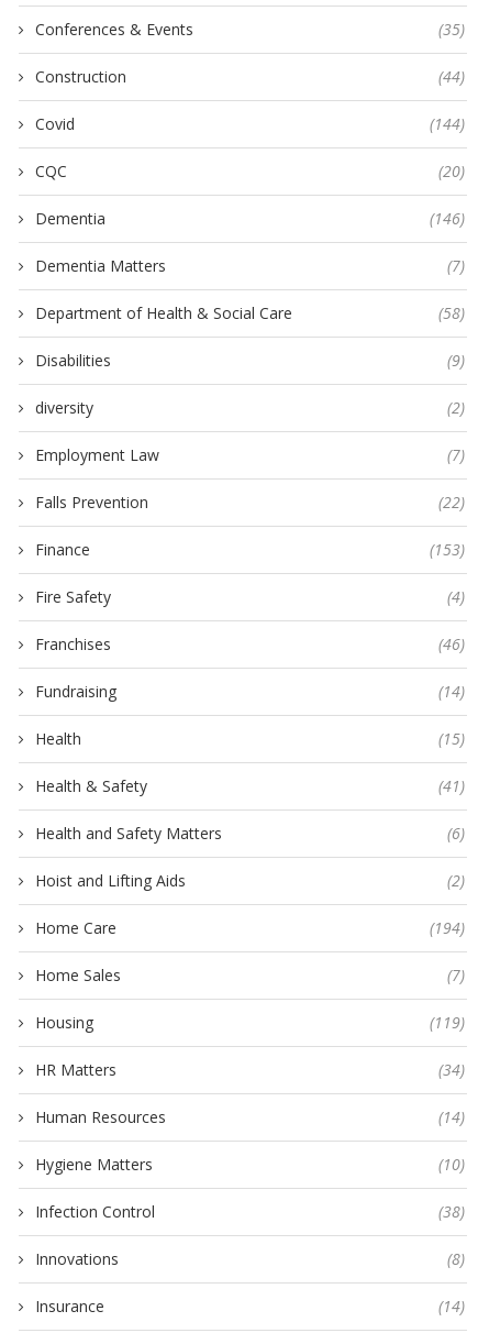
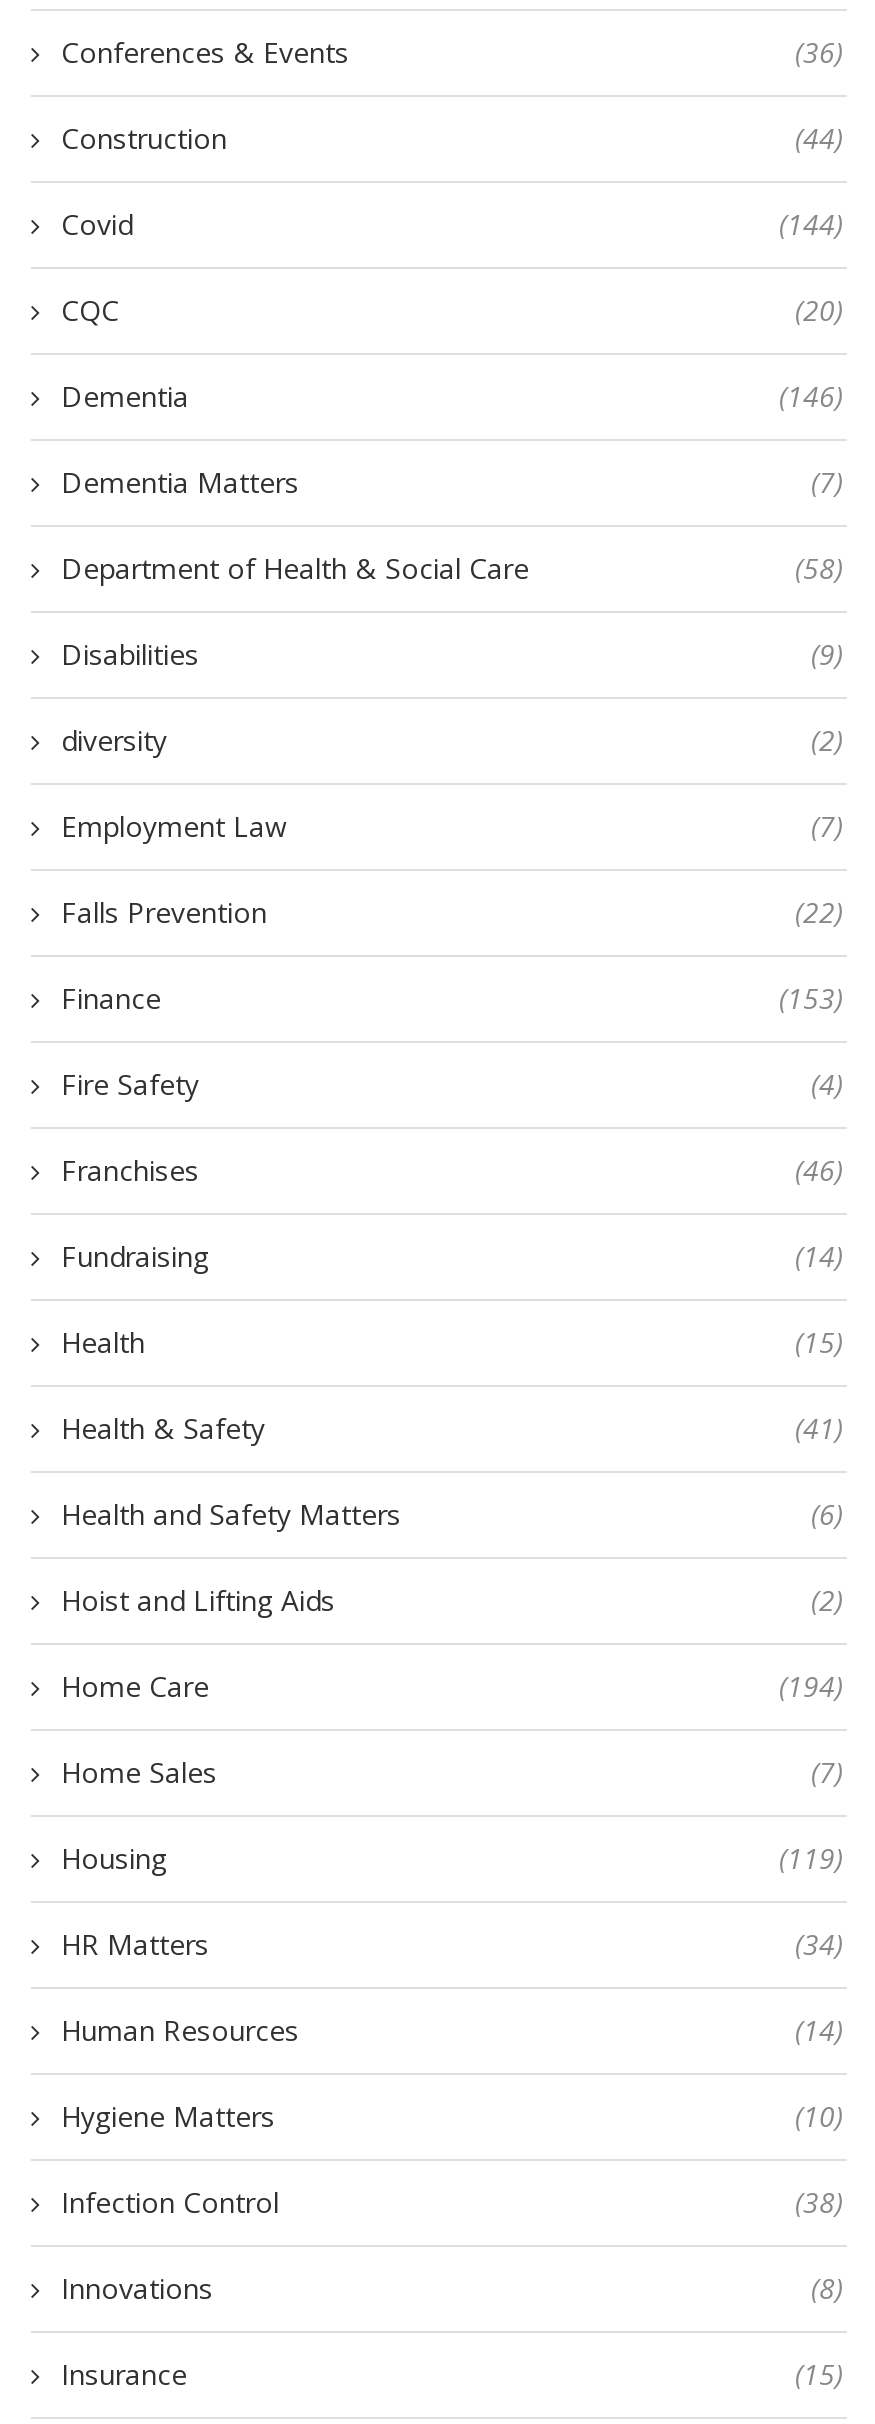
- (35)
+ (36)

- (14)
+ (15)
